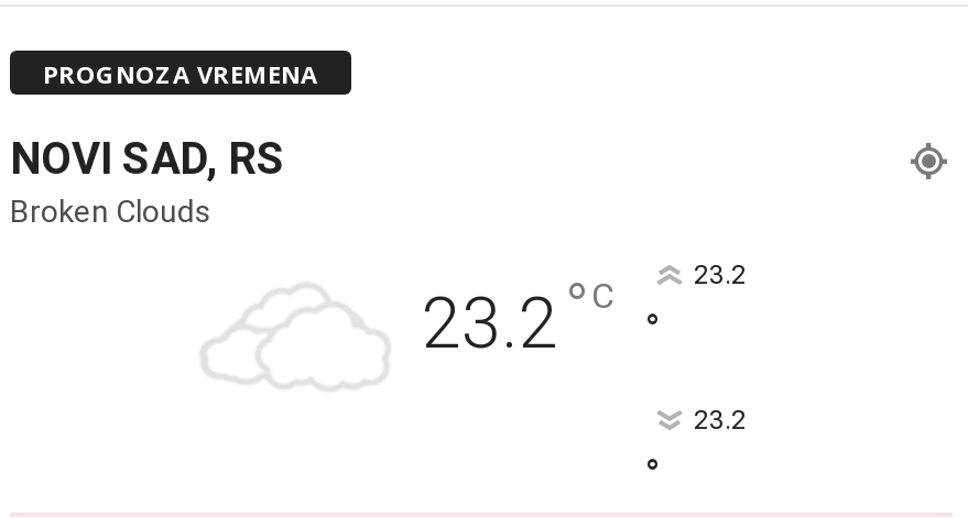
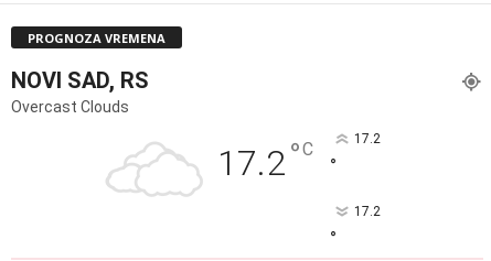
- Broken Clouds
+ Overcast Clouds

- 23.2 ° C
+ 17.2 ° C

- 23.2
+ 17.2

- 23.2
+ 17.2
